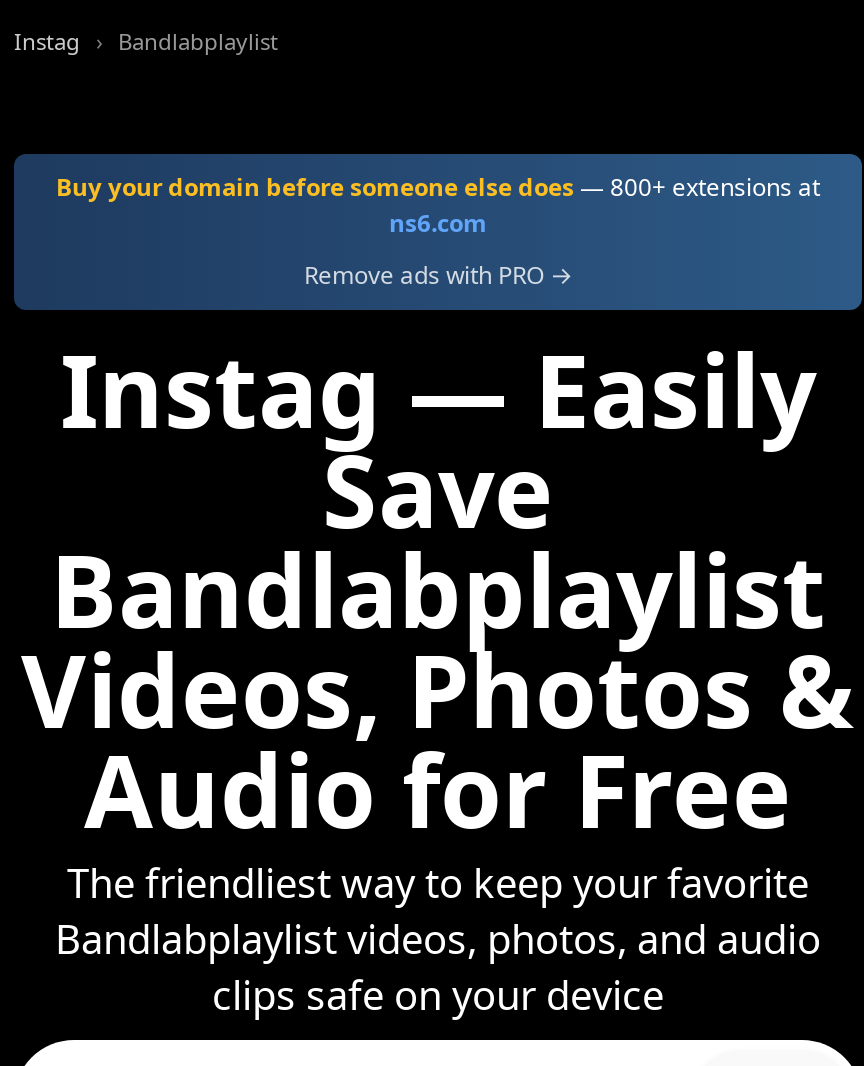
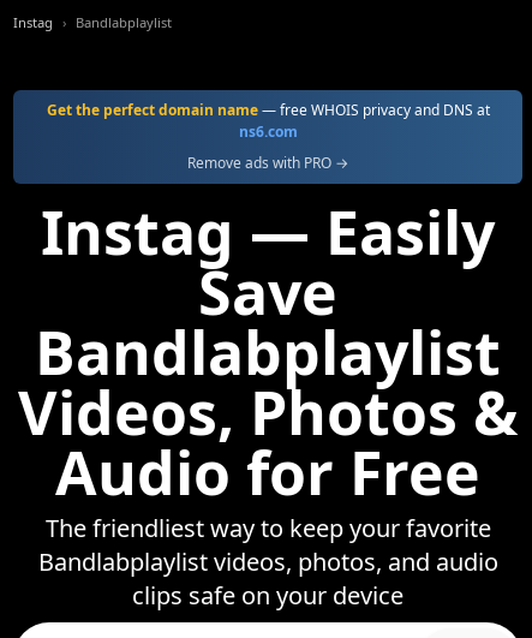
- Buy your domain before someone else does — 800+ extensions at
+ Get the perfect domain name — free WHOIS privacy and DNS at
